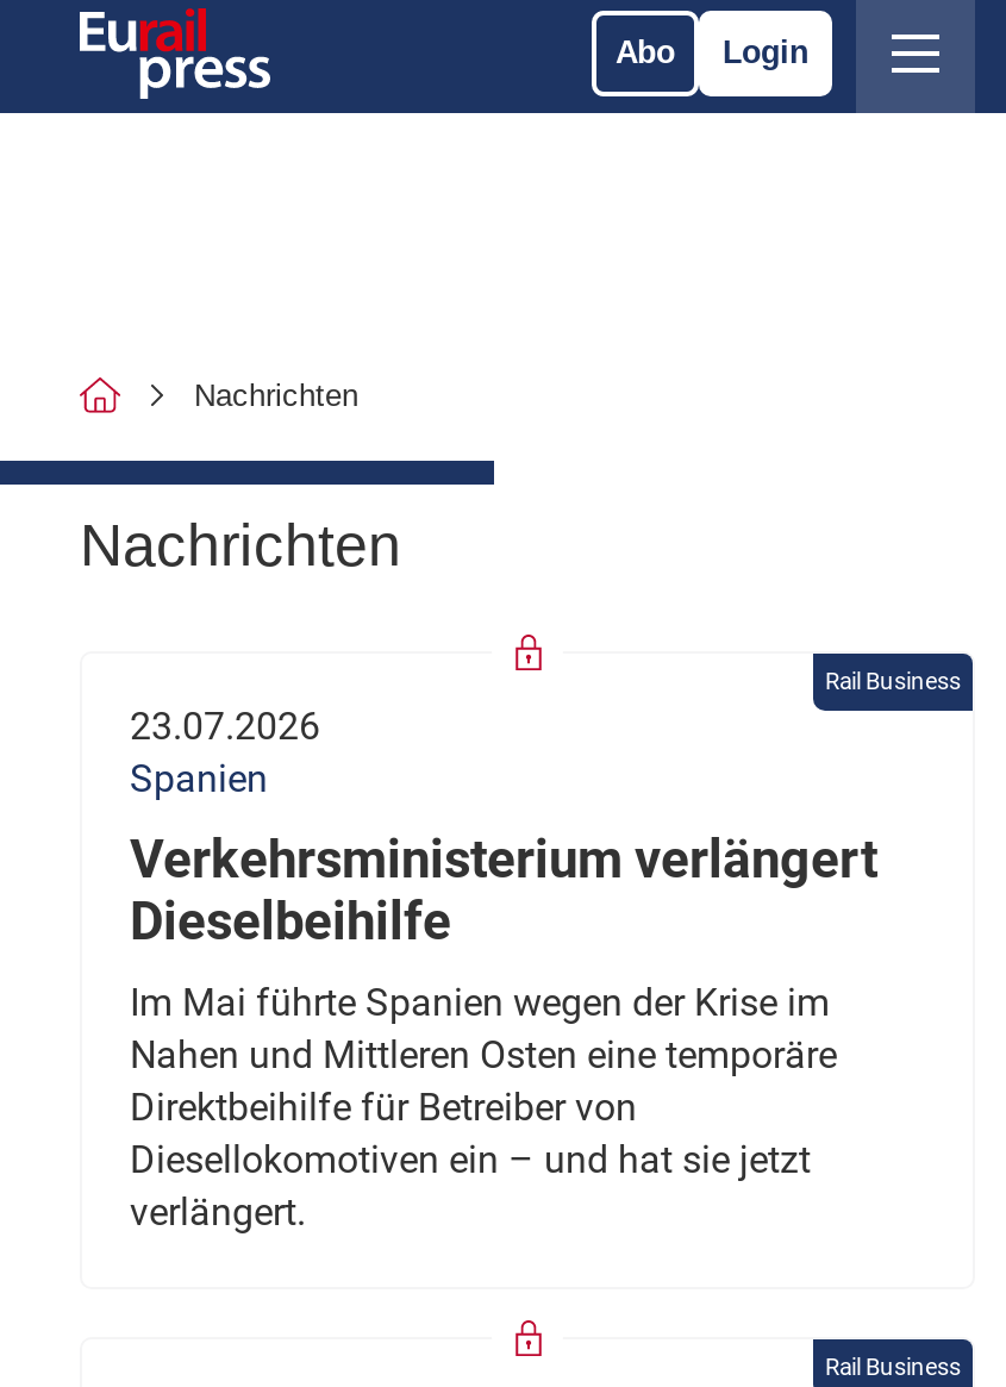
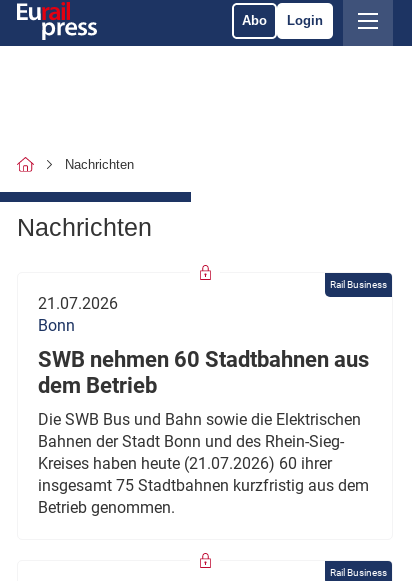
- 23.07.2026
- Spanien
+ 21.07.2026
+ Bonn

- Verkehrsministerium verlängert
- Dieselbeihilfe
+ SWB nehmen 60 Stadtbahnen aus
+ dem Betrieb

- Im Mai führte Spanien wegen der Krise im
- Nahen und Mittleren Osten eine temporäre
- Direktbeihilfe für Betreiber von
- Diesellokomotiven ein – und hat sie jetzt
- verlängert.
+ Die SWB Bus und Bahn sowie die Elektrischen
+ Bahnen der Stadt Bonn und des Rhein-Sieg-
+ Kreises haben heute (21.07.2026) 60 ihrer
+ insgesamt 75 Stadtbahnen kurzfristig aus dem
+ Betrieb genommen.
